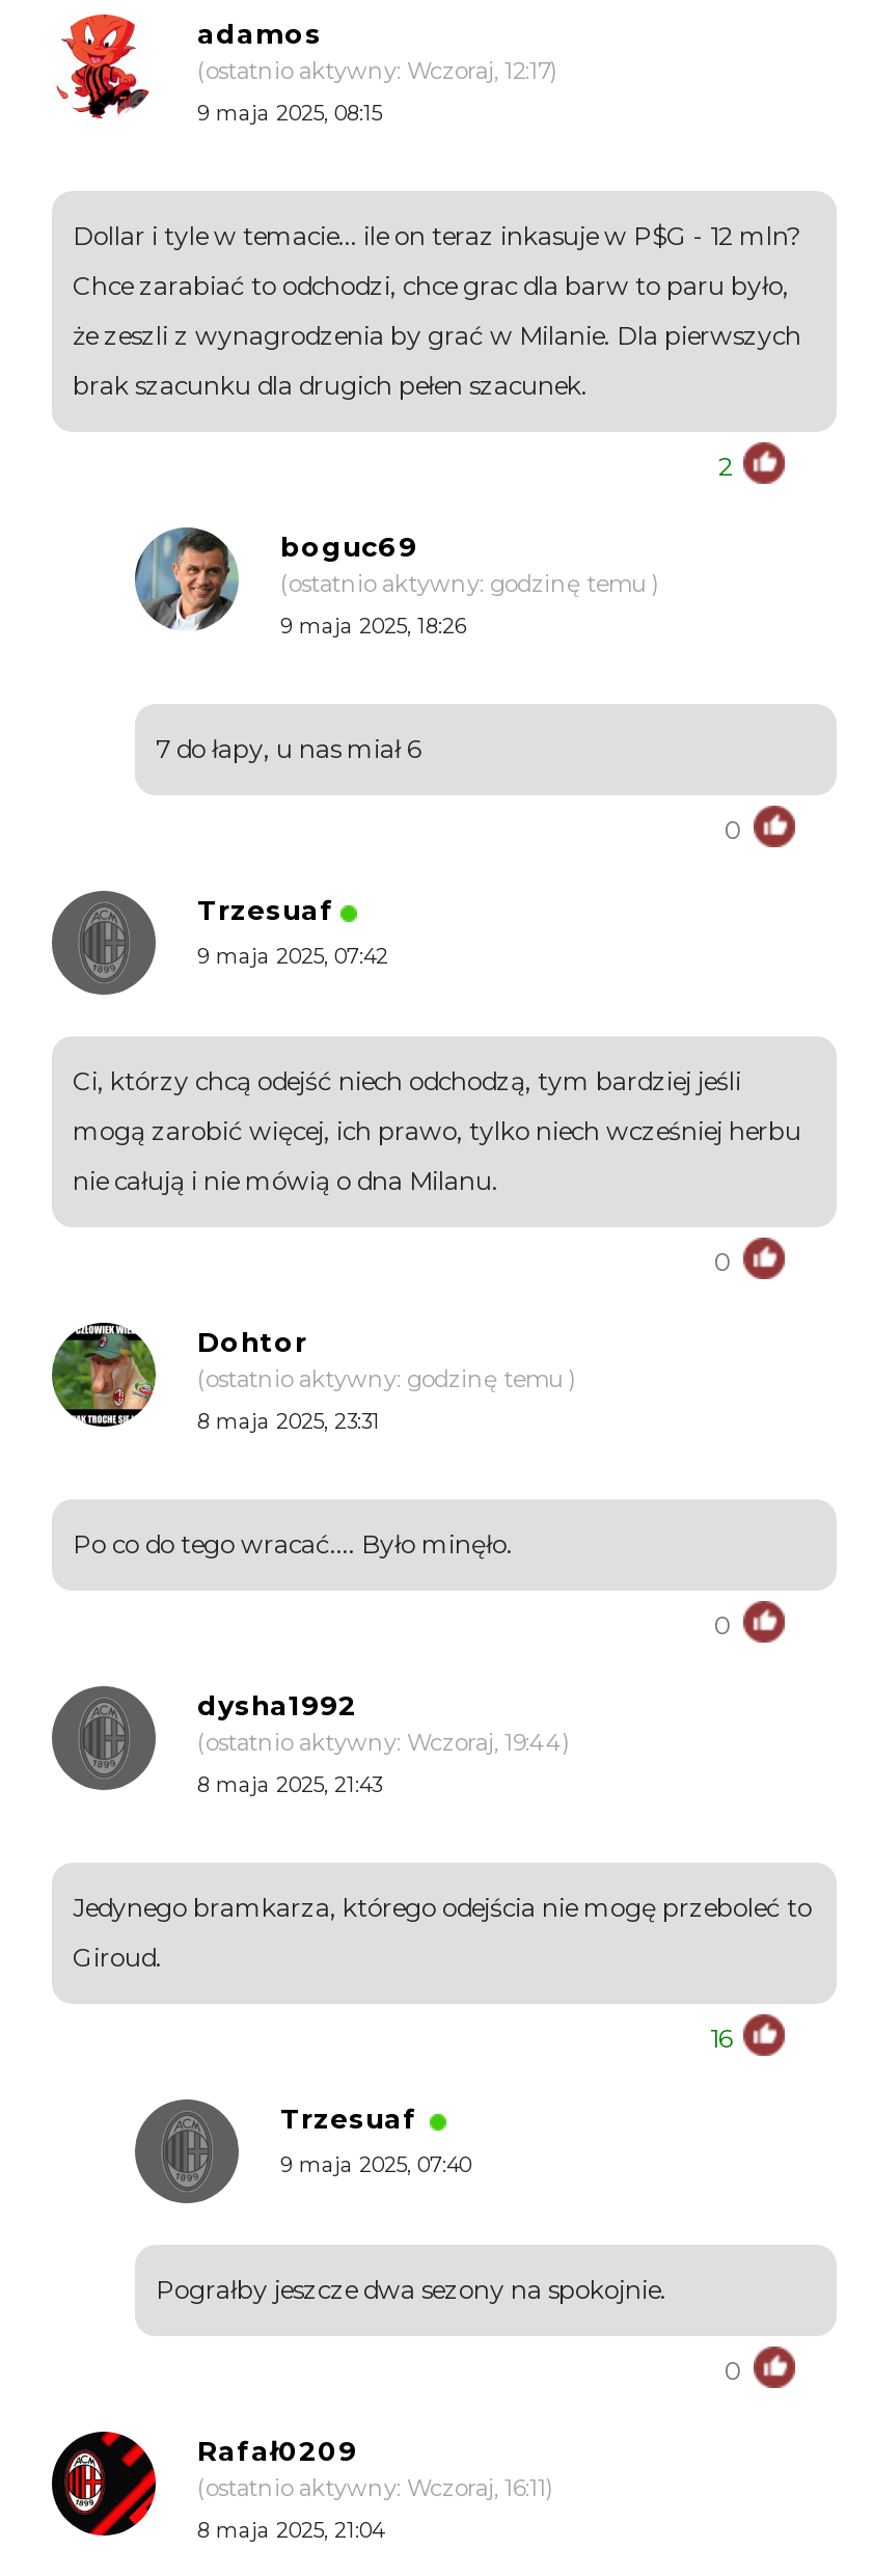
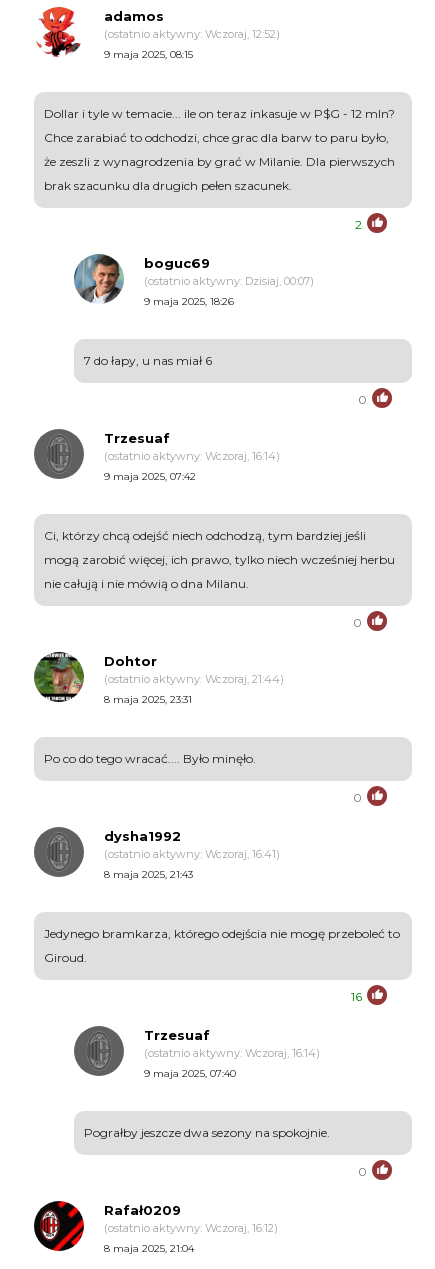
- (ostatnio aktywny: Wczoraj, 12:17)
+ (ostatnio aktywny: Wczoraj, 12:52)

- (ostatnio aktywny: godzinę temu )
+ (ostatnio aktywny: Dzisiaj, 00:07)

+ (ostatnio aktywny: Wczoraj, 16:14)

- (ostatnio aktywny: godzinę temu )
+ (ostatnio aktywny: Wczoraj, 21:44)

- (ostatnio aktywny: Wczoraj, 19:44)
+ (ostatnio aktywny: Wczoraj, 16:41)

+ (ostatnio aktywny: Wczoraj, 16:14)

- (ostatnio aktywny: Wczoraj, 16:11)
+ (ostatnio aktywny: Wczoraj, 16:12)
